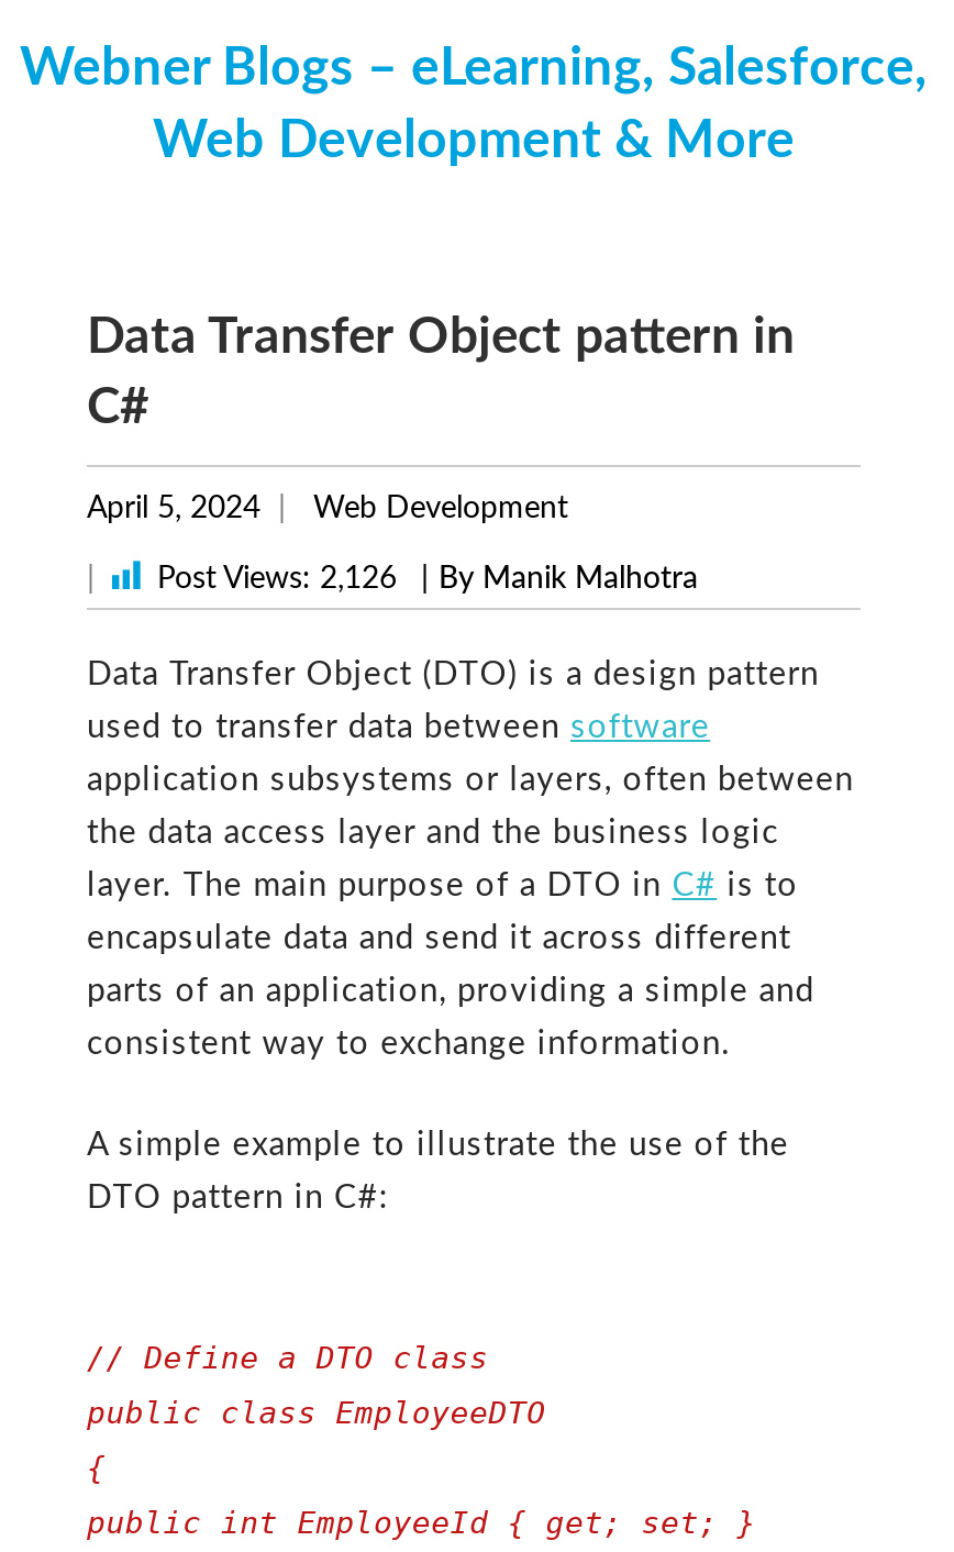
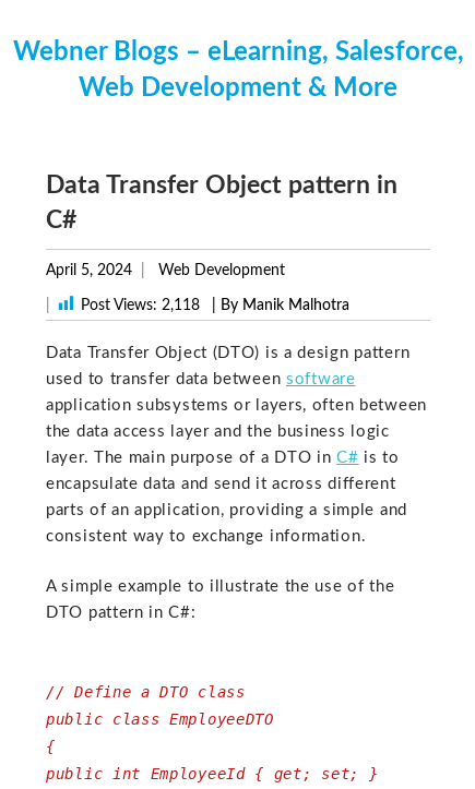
- Post Views: 2,126
+ Post Views: 2,118
